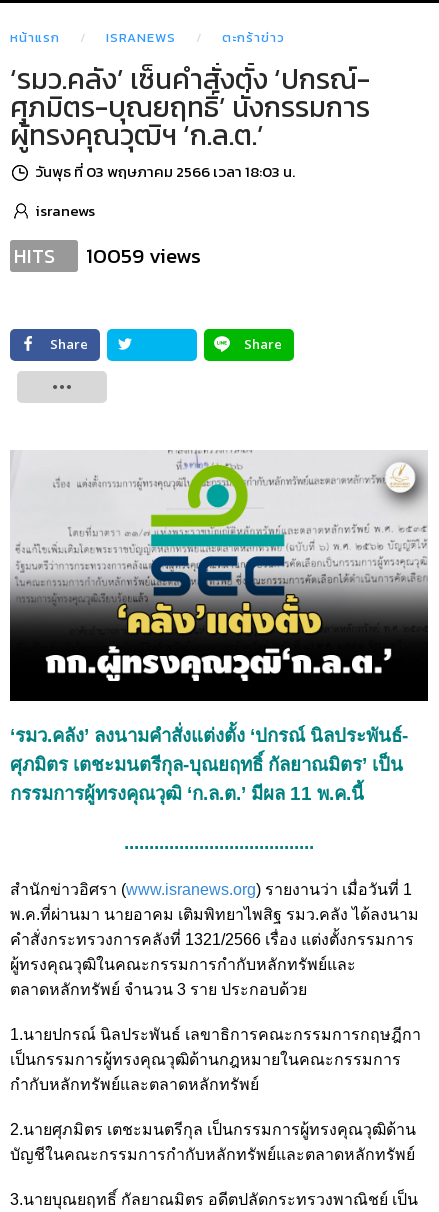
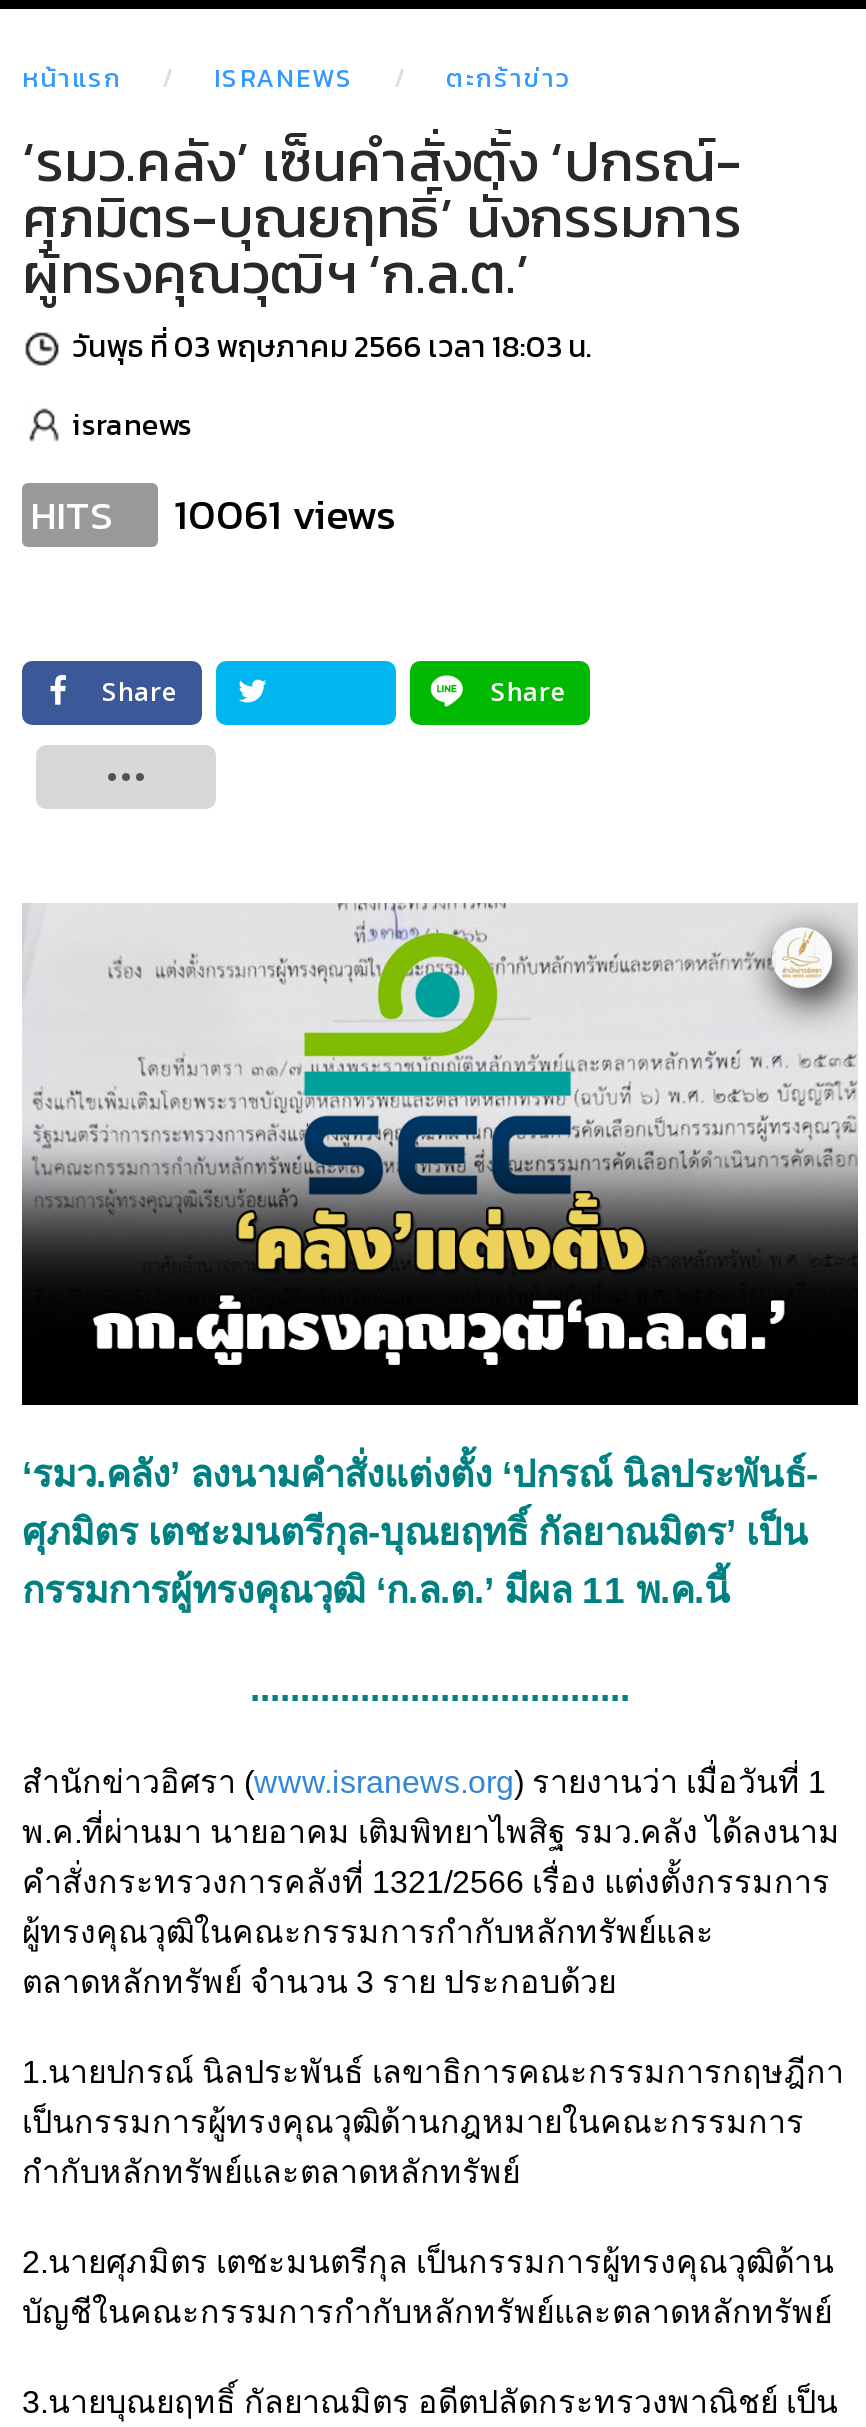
- HITS 10059 views
+ HITS 10061 views
